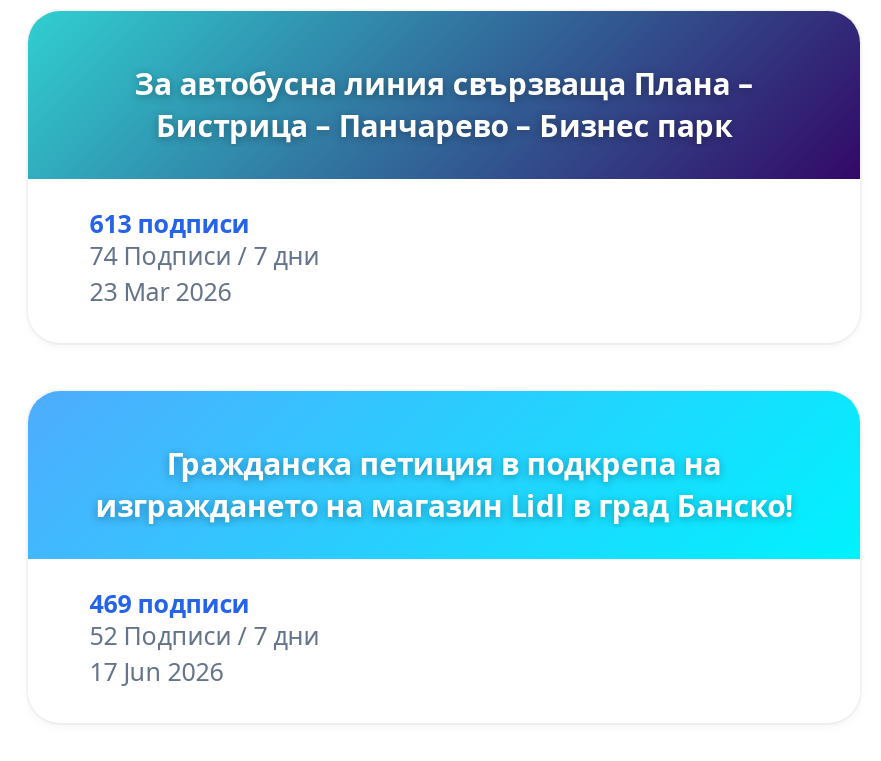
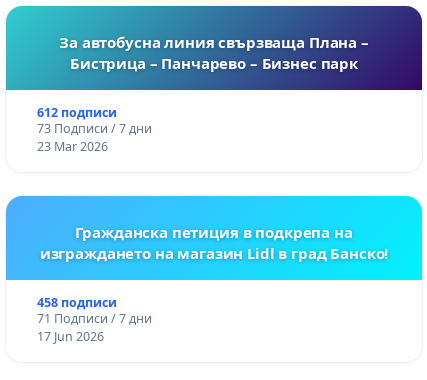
- 613 подписи
+ 612 подписи

- 74 Подписи / 7 дни
+ 73 Подписи / 7 дни

- 469 подписи
+ 458 подписи

- 52 Подписи / 7 дни
+ 71 Подписи / 7 дни
